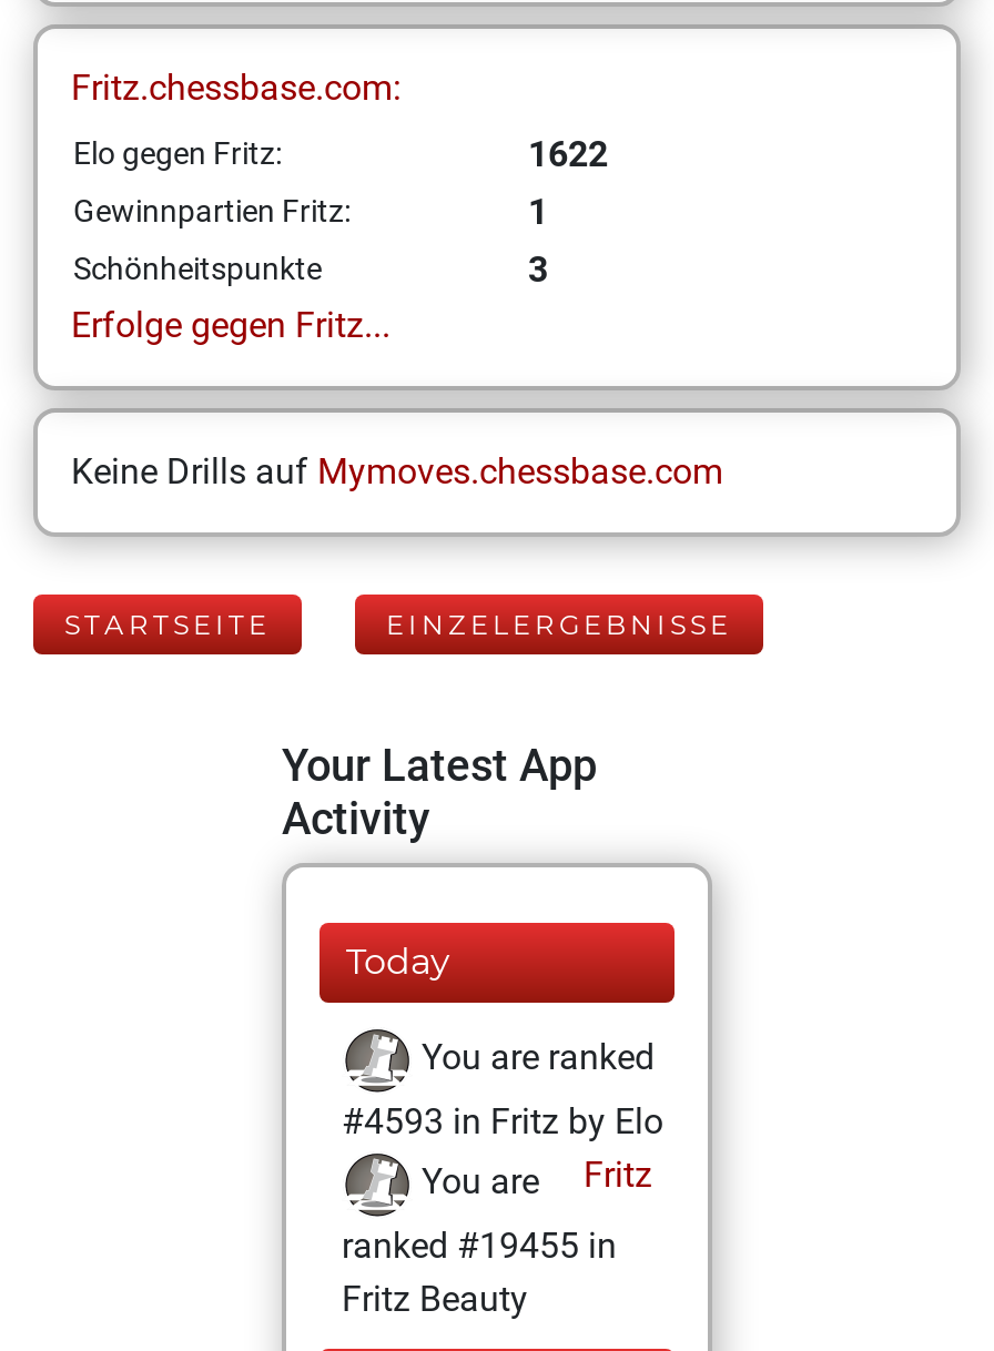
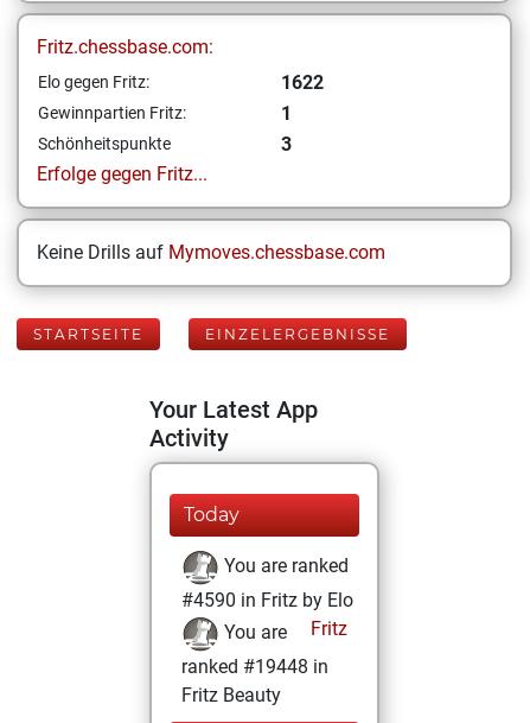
- #4593 in Fritz by Elo
+ #4590 in Fritz by Elo

- ranked #19455 in
+ ranked #19448 in
